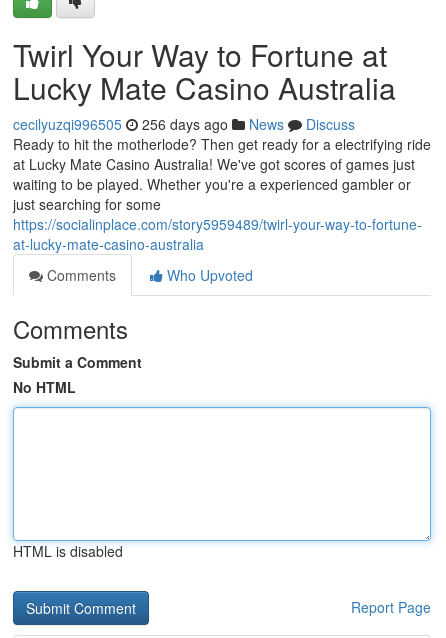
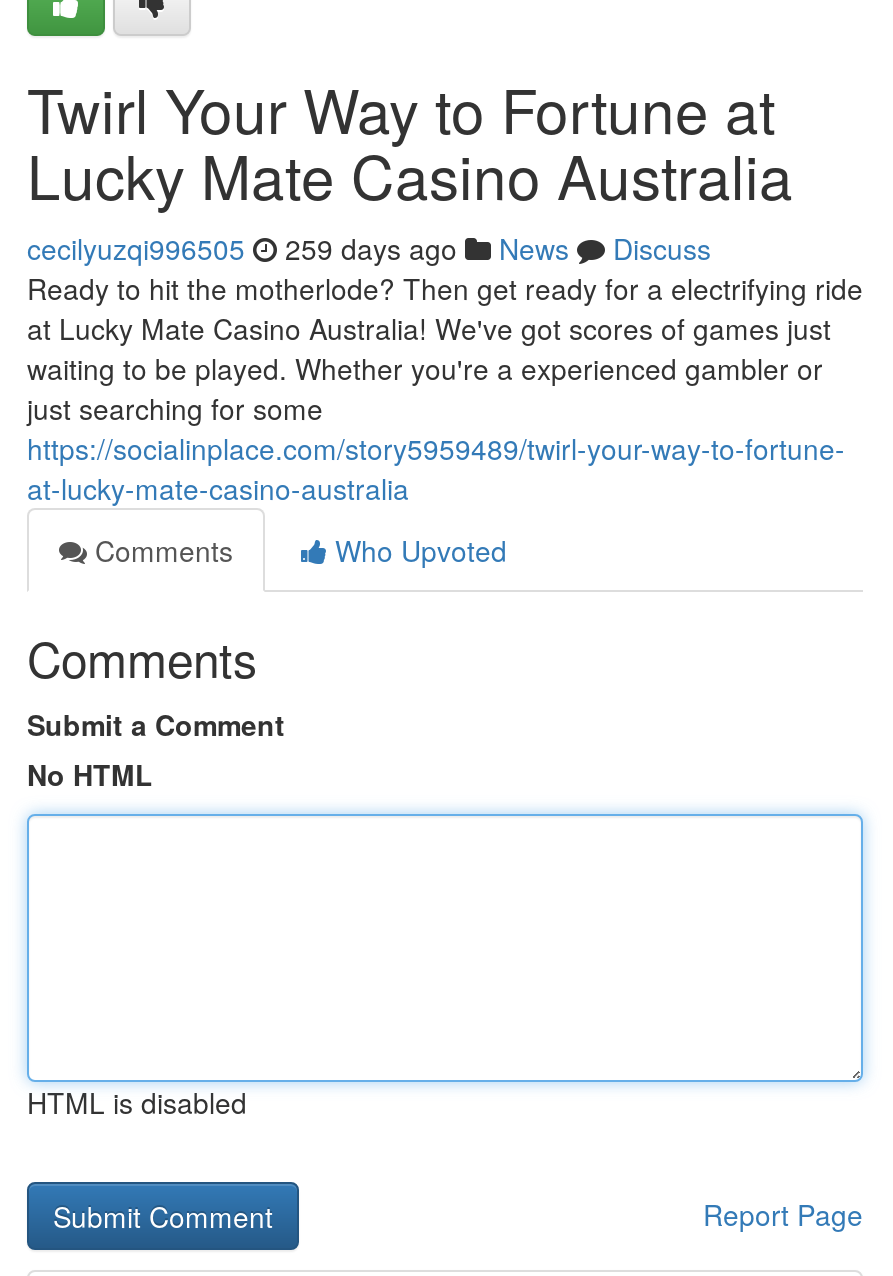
- cecilyuzqi996505 256 days ago News Discuss
+ cecilyuzqi996505 259 days ago News Discuss
